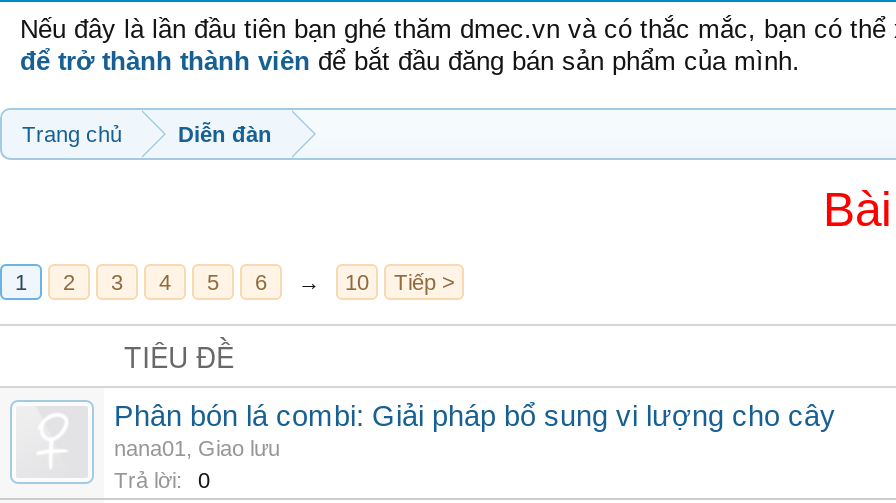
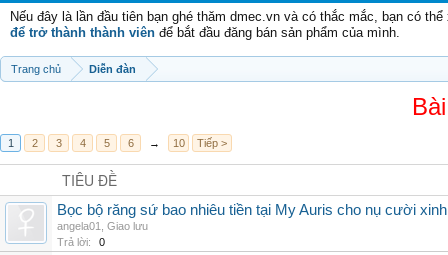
- Phân bón lá combi: Giải pháp bổ sung vi lượng cho cây
- nana01, Giao lưu
+ Bọc bộ răng sứ bao nhiêu tiền tại My Auris cho nụ cười xinh
+ angela01, Giao lưu
